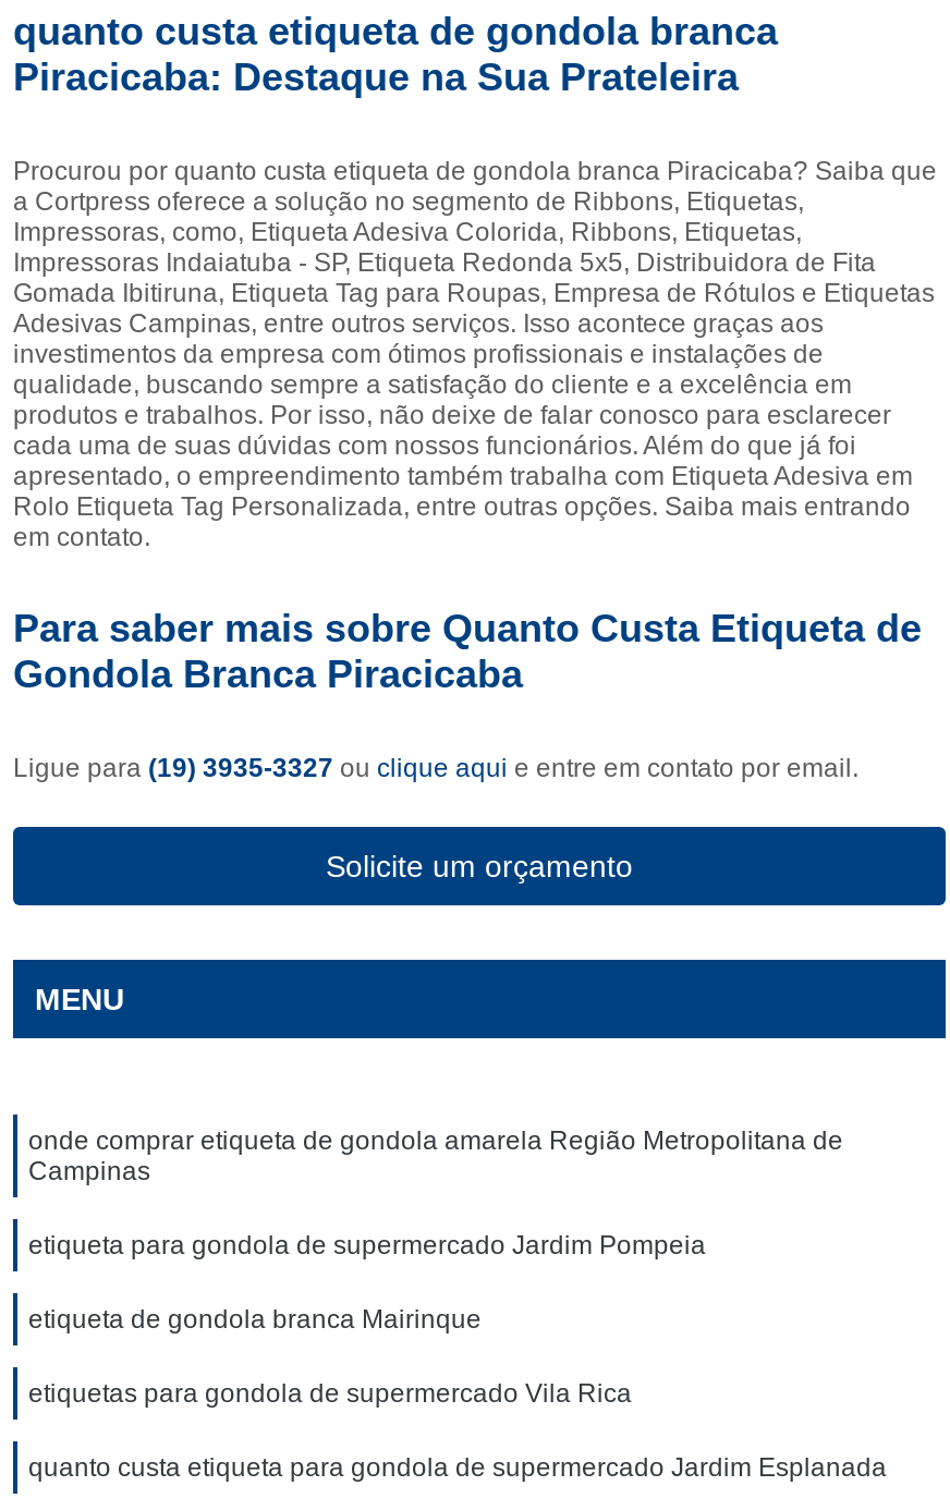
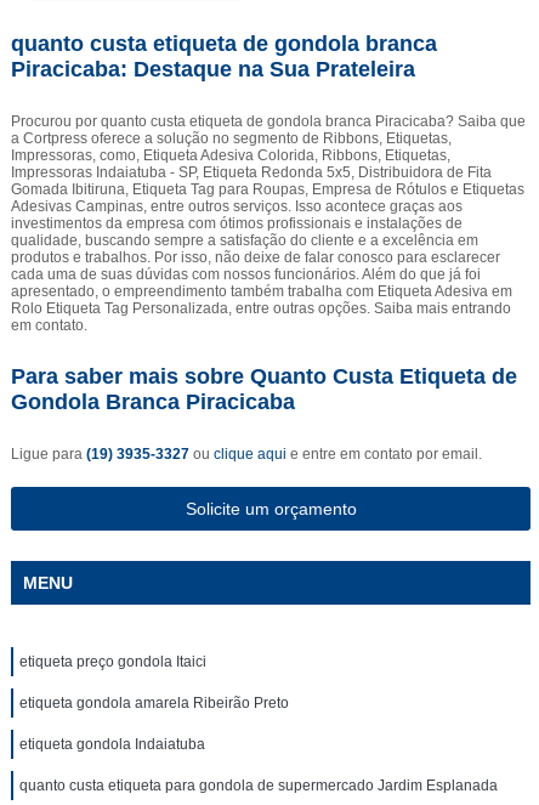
- onde comprar etiqueta de gondola amarela Região Metropolitana de
- Campinas
- etiqueta para gondola de supermercado Jardim Pompeia
- etiqueta de gondola branca Mairinque
- etiquetas para gondola de supermercado Vila Rica
+ etiqueta preço gondola Itaici
+ etiqueta gondola amarela Ribeirão Preto
+ etiqueta gondola Indaiatuba
